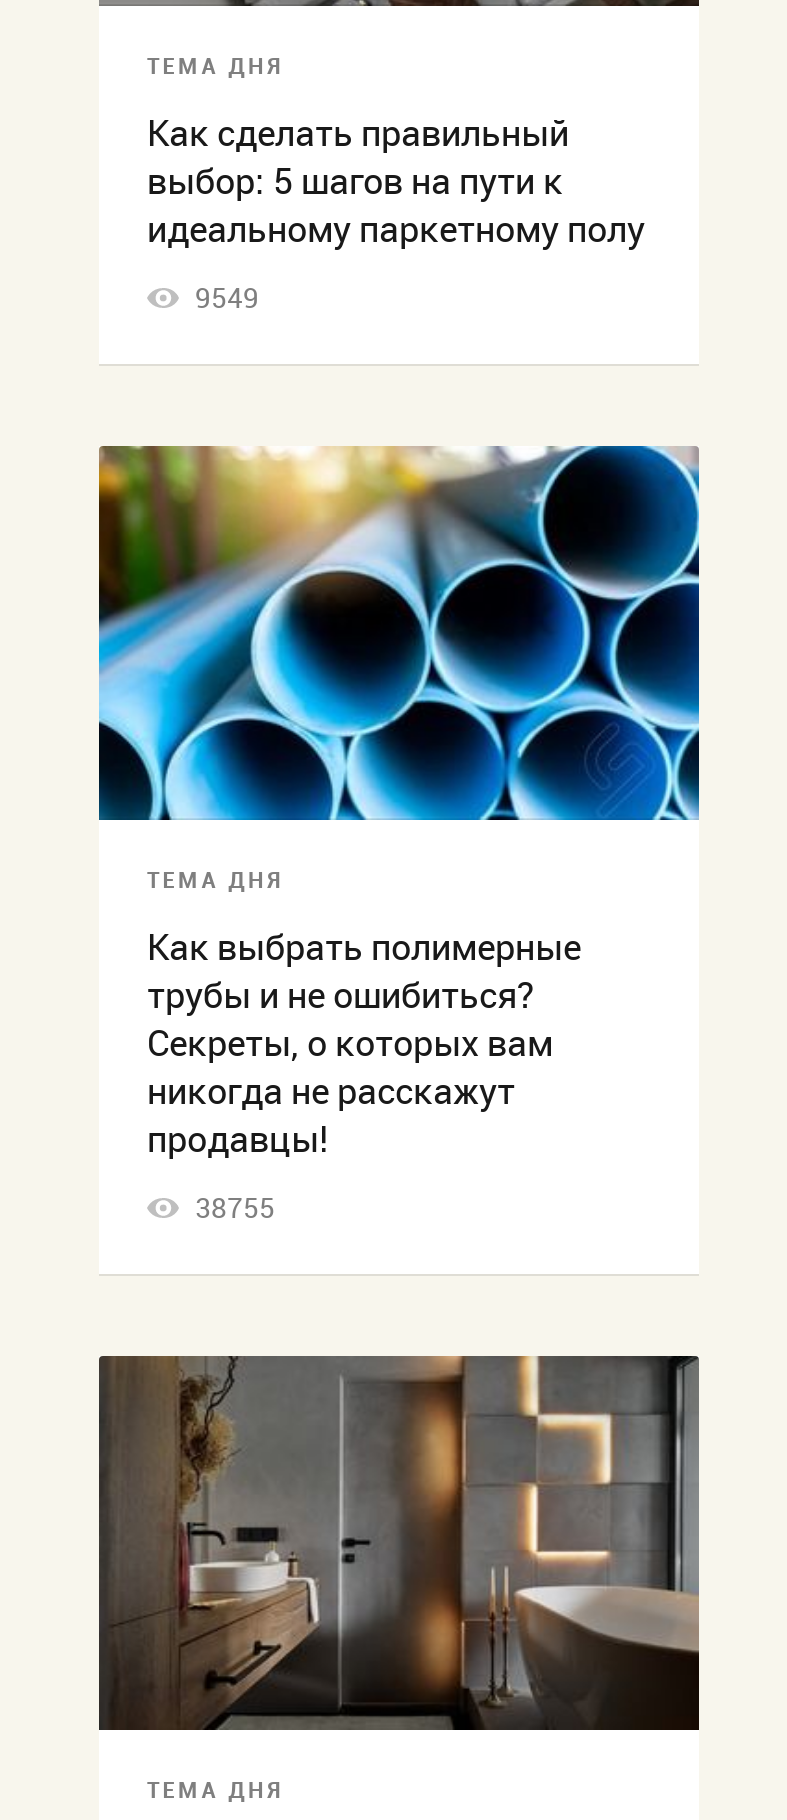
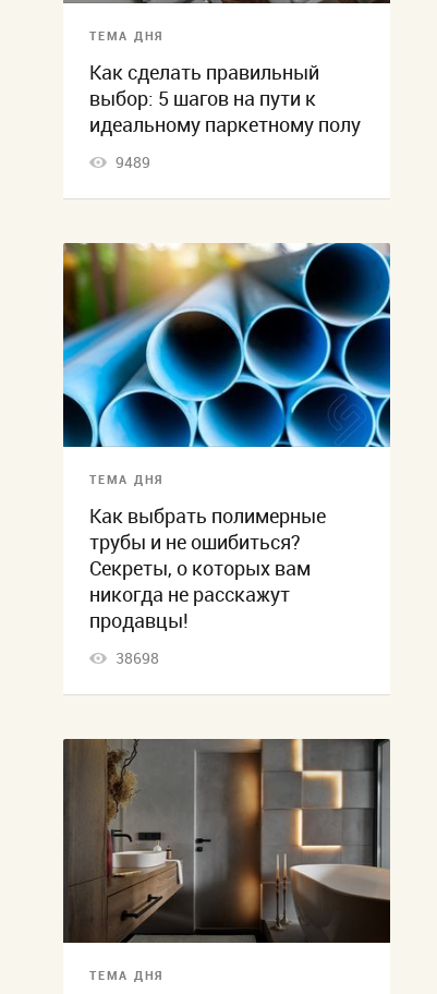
- 9549
+ 9489

- 38755
+ 38698
